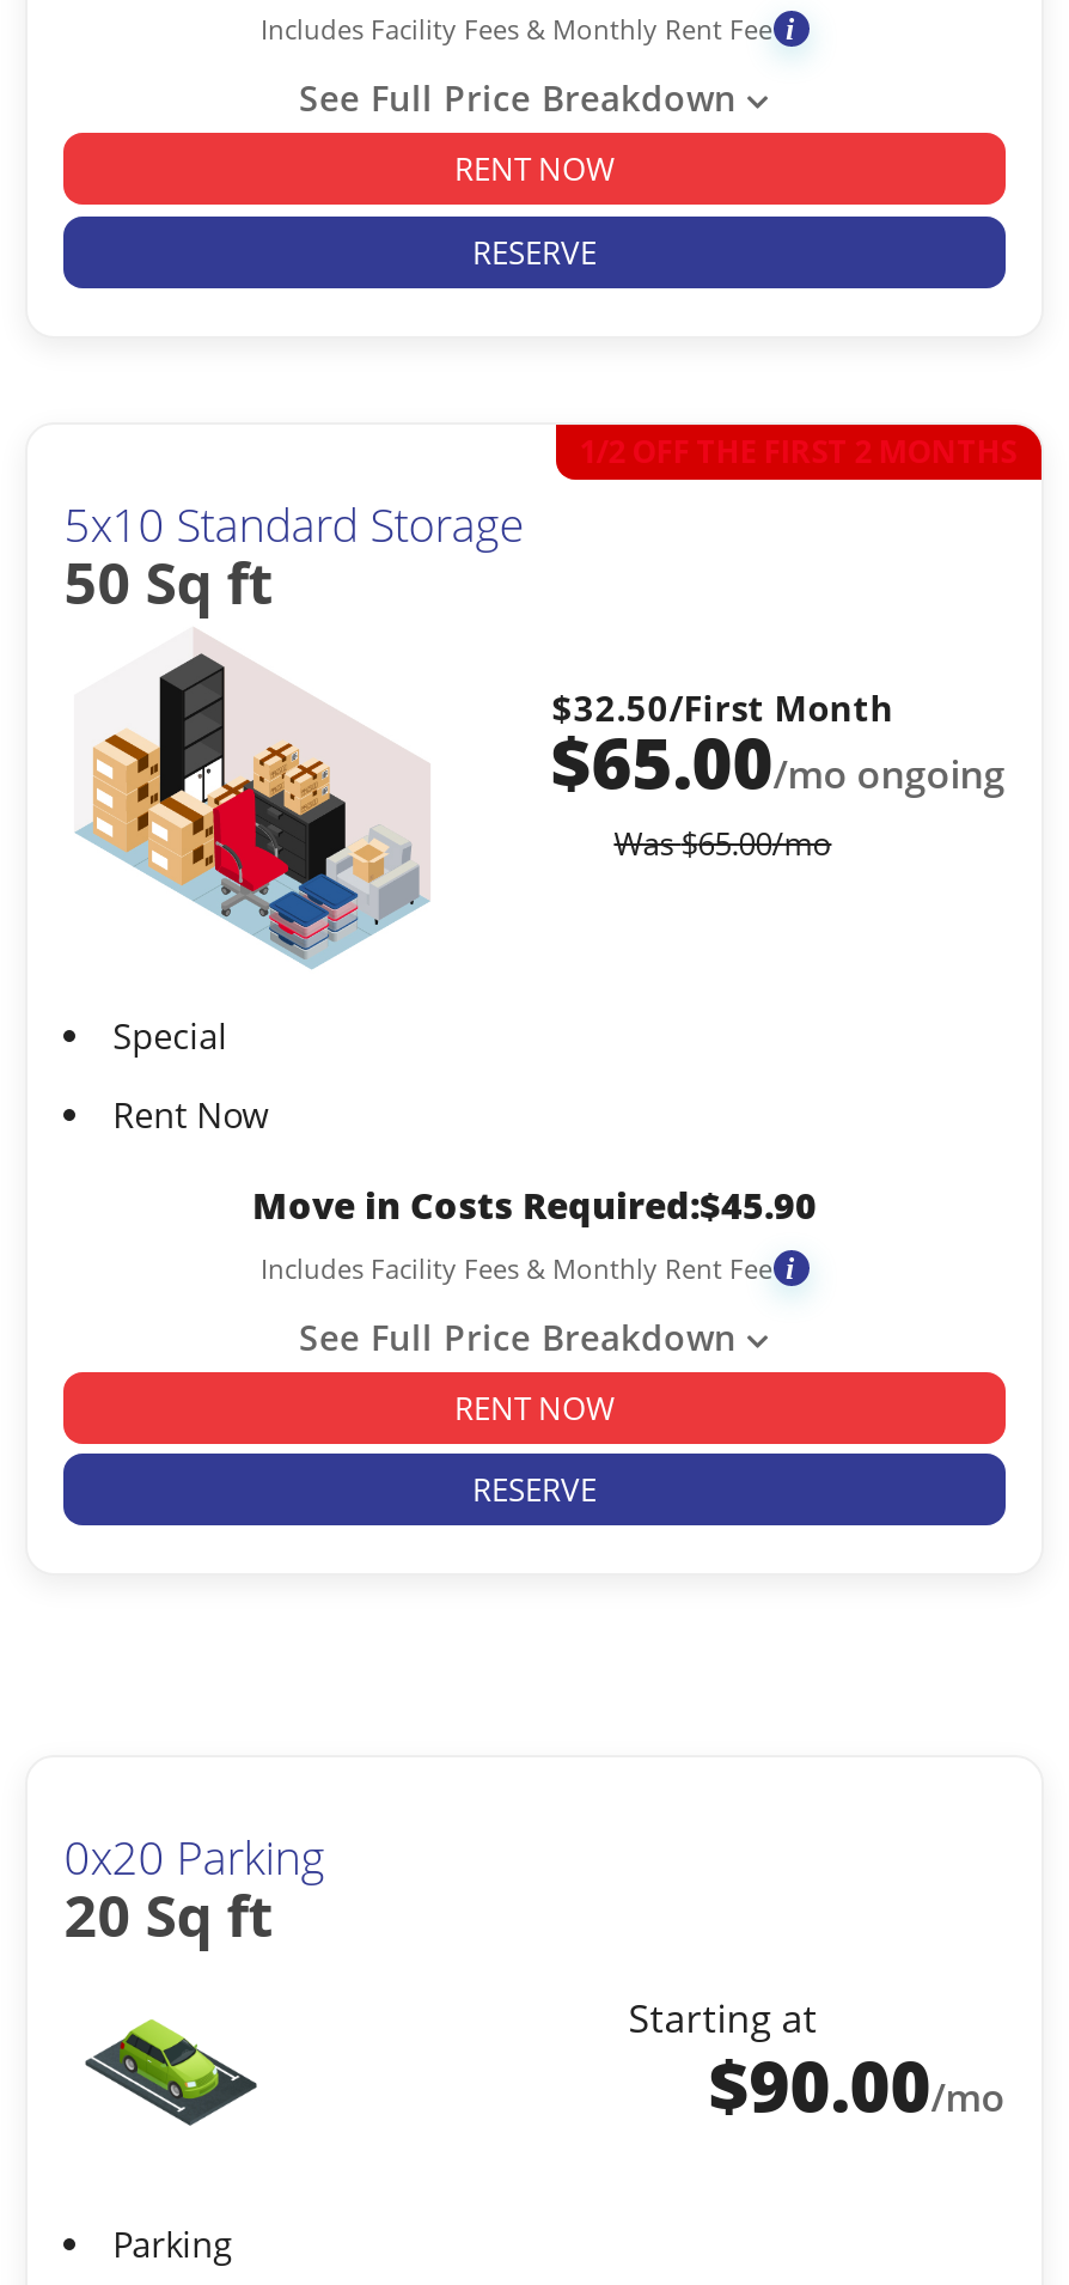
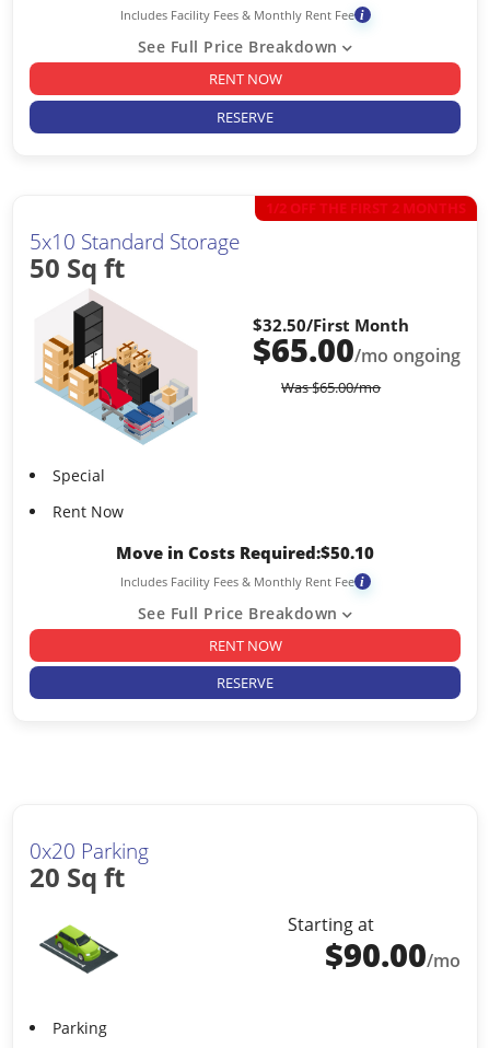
- Move in Costs Required:$45.90
+ Move in Costs Required:$50.10
